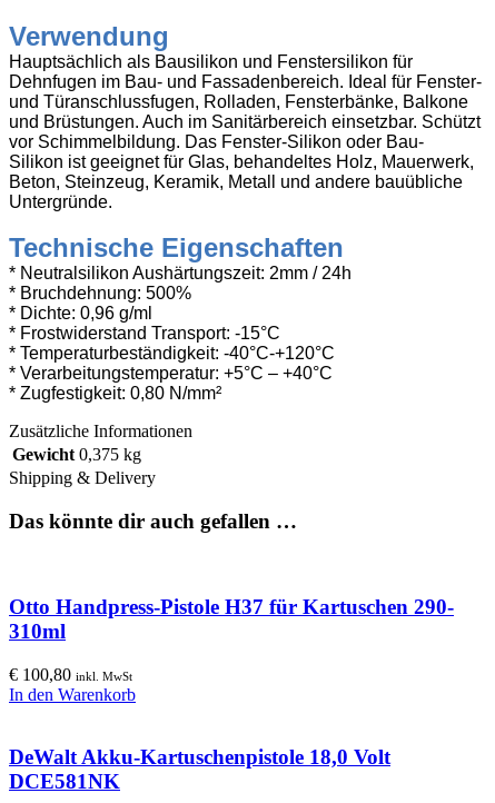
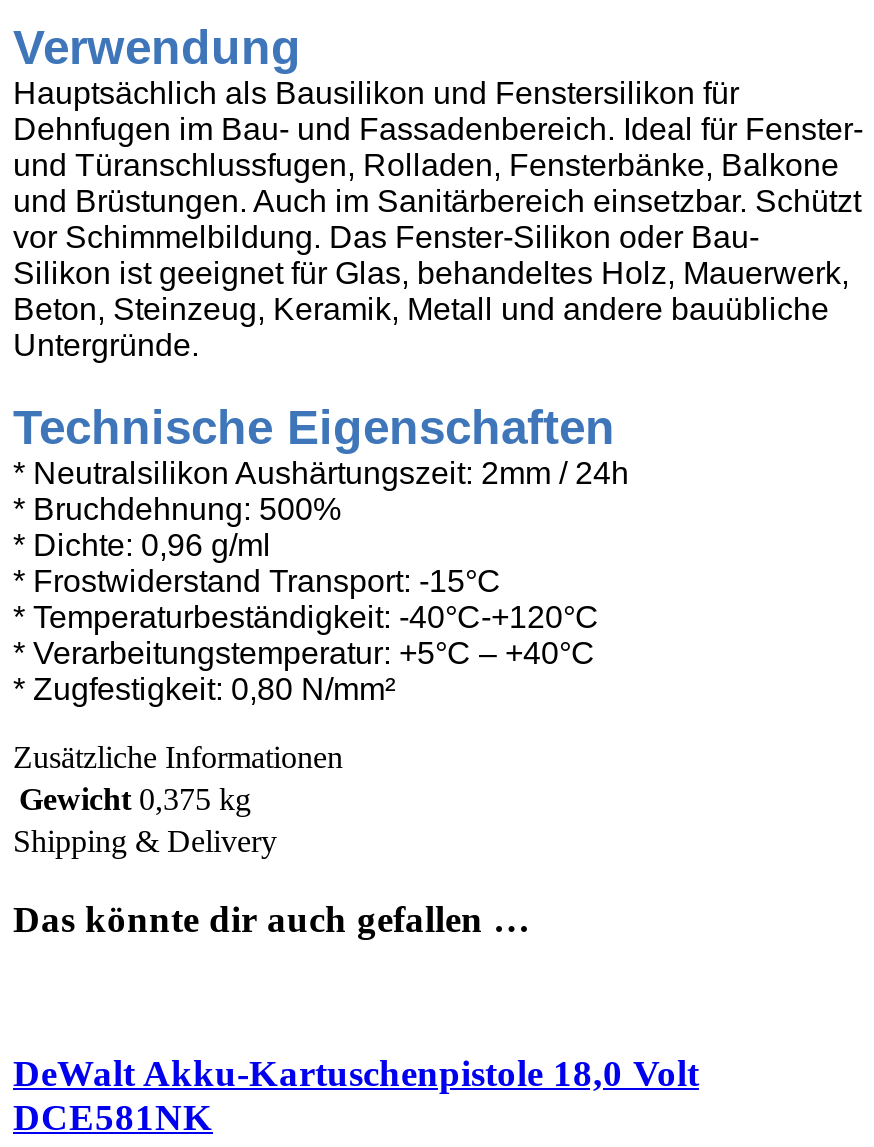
- Otto Handpress-Pistole H37 für Kartuschen 290-
- 310ml
- €100,80 inkl. MwSt
- In den Warenkorb
